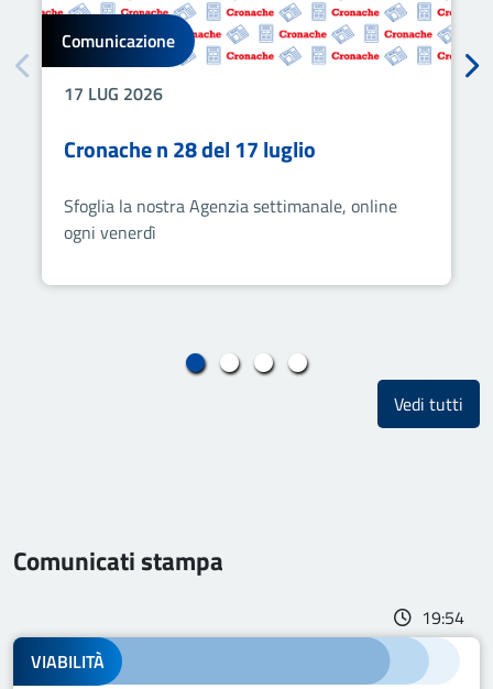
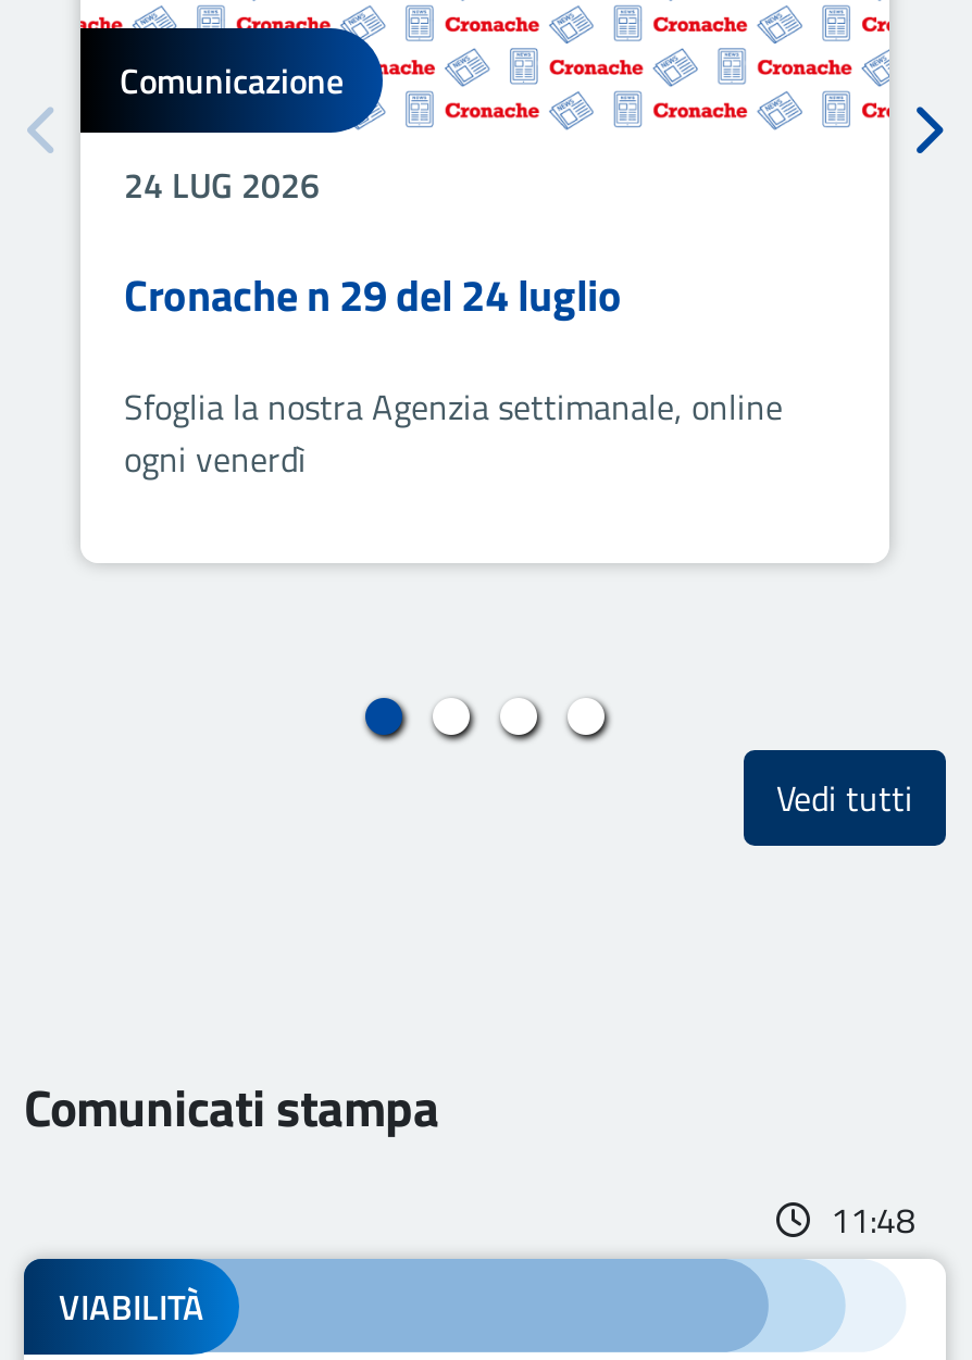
- 17 LUG 2026
+ 24 LUG 2026

- Cronache n 28 del 17 luglio
+ Cronache n 29 del 24 luglio

- 19:54
+ 11:48
